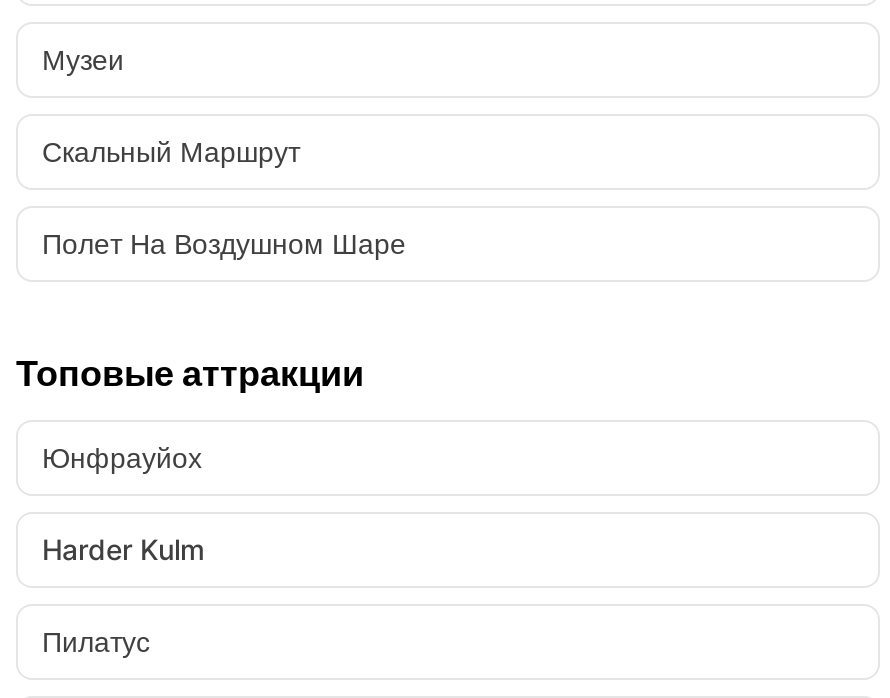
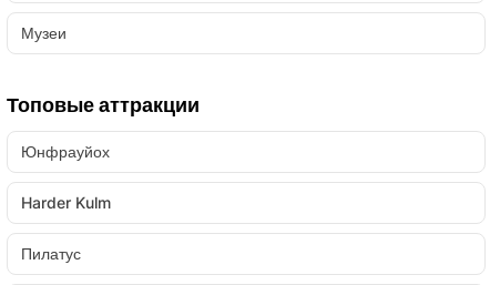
- Скальный Маршрут
- Полет На Воздушном Шаре
